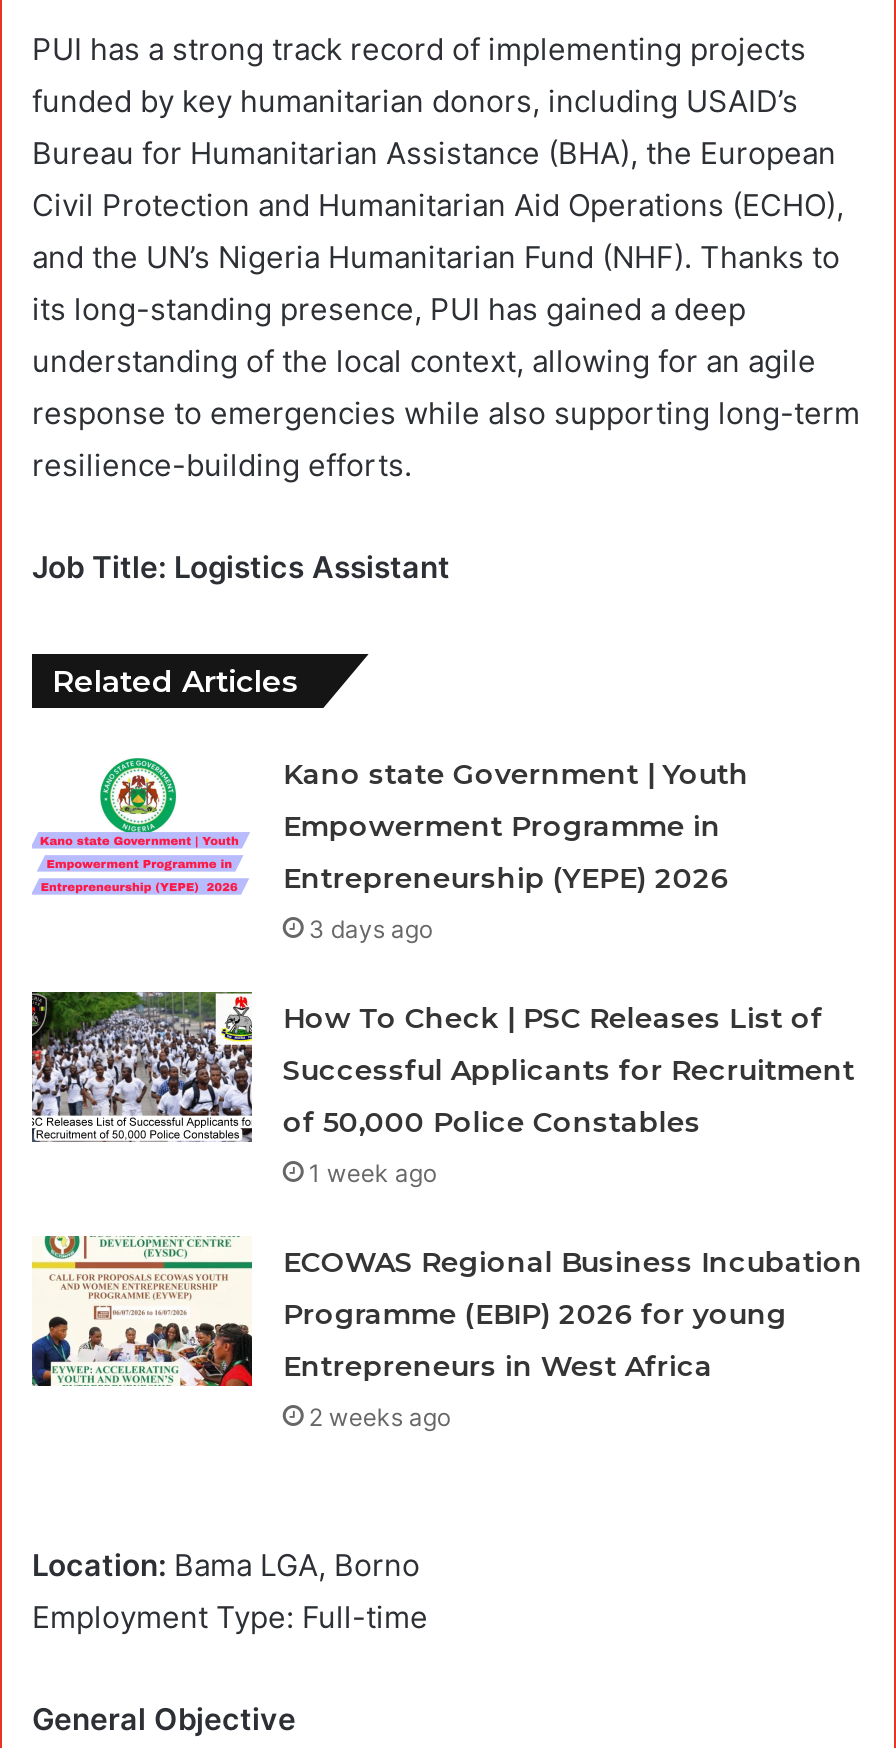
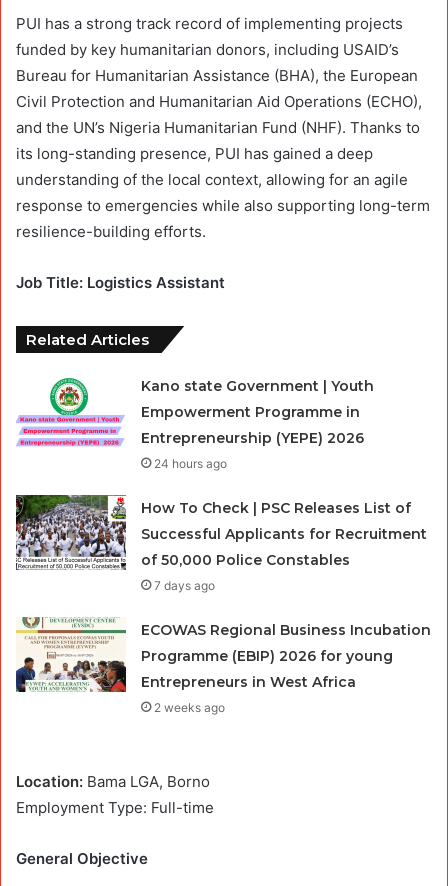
- 3 days ago
+ 24 hours ago

- 1 week ago
+ 7 days ago
